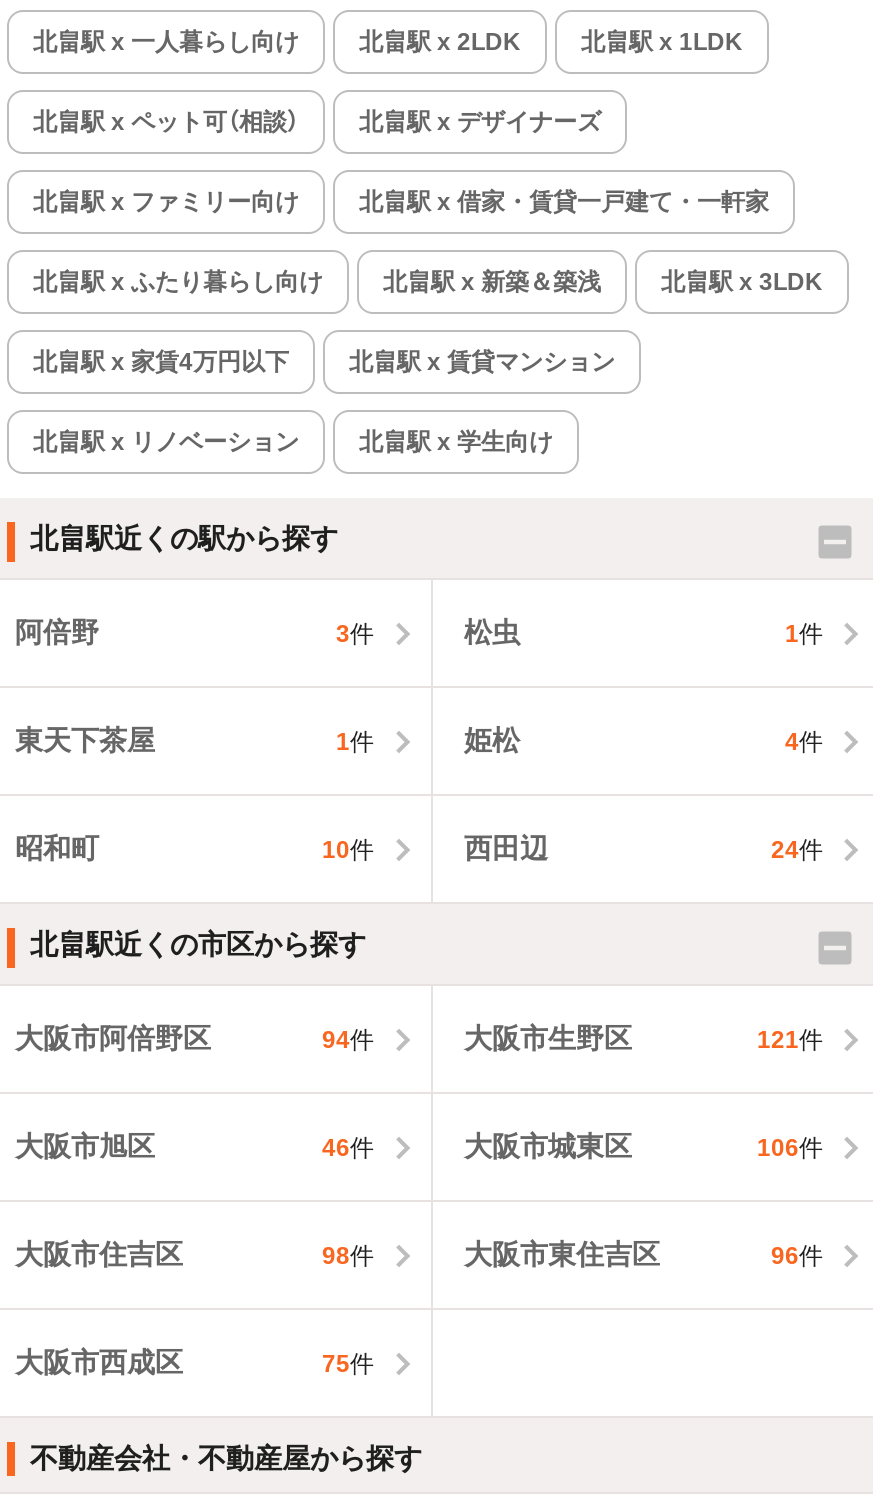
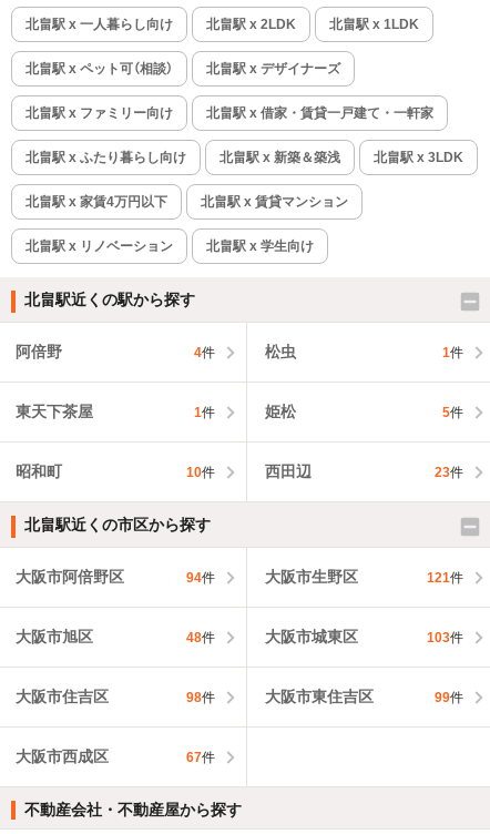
- 3件
+ 4件

- 4件
+ 5件

- 24件
+ 23件

- 46件
+ 48件

- 106件
+ 103件

- 96件
+ 99件

- 75件
+ 67件
